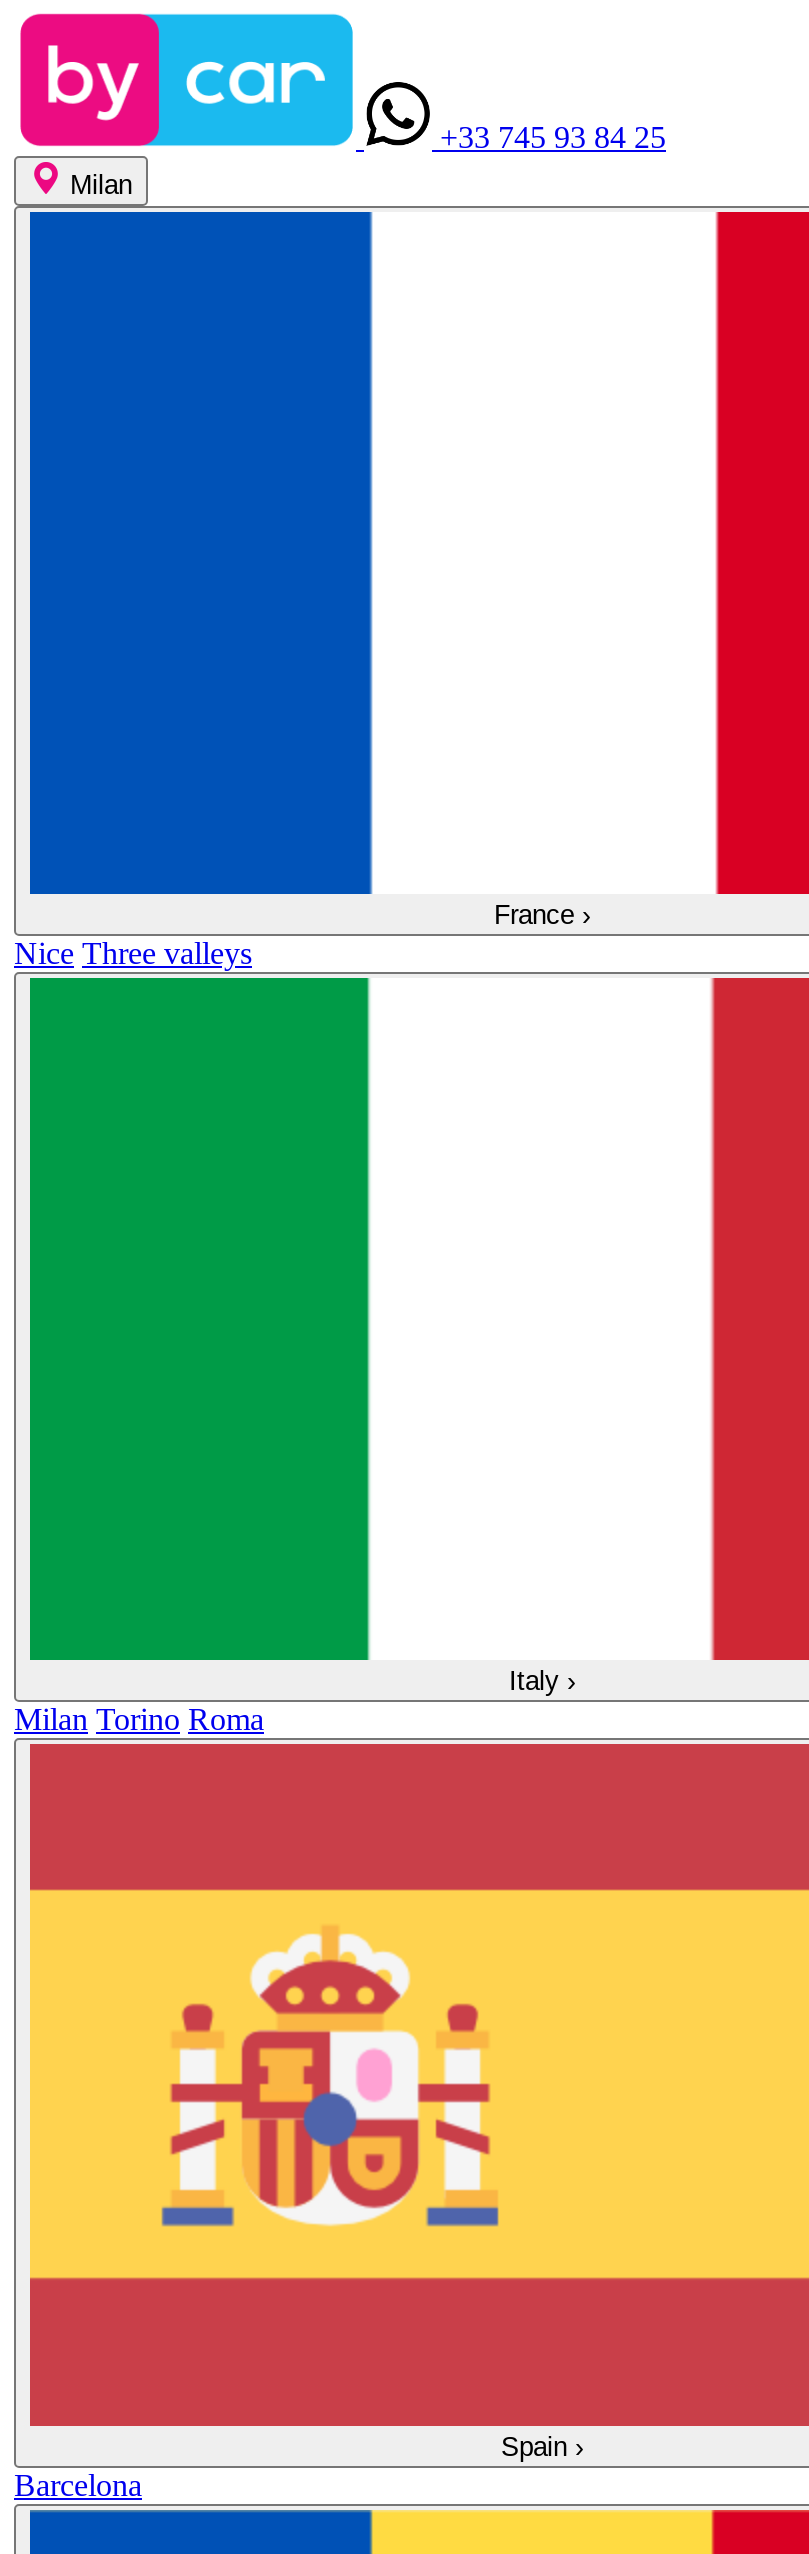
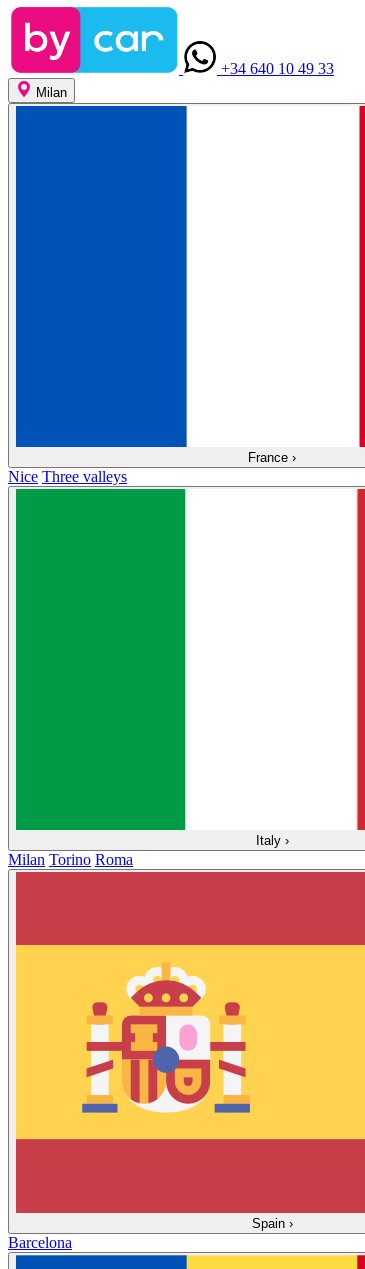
- +33 745 93 84 25
+ +34 640 10 49 33
